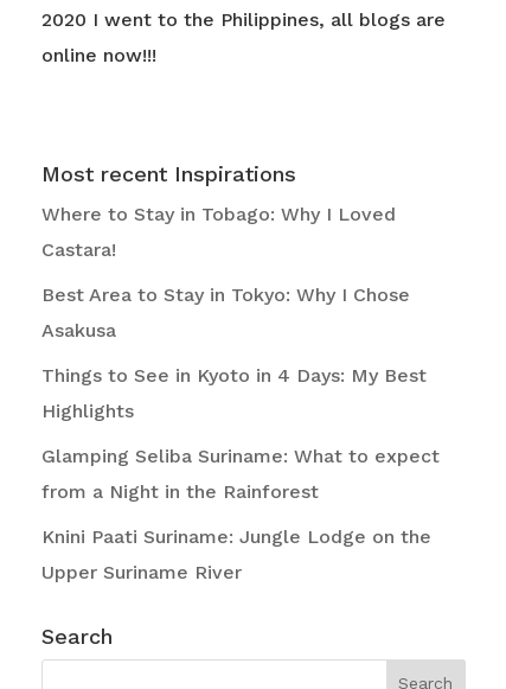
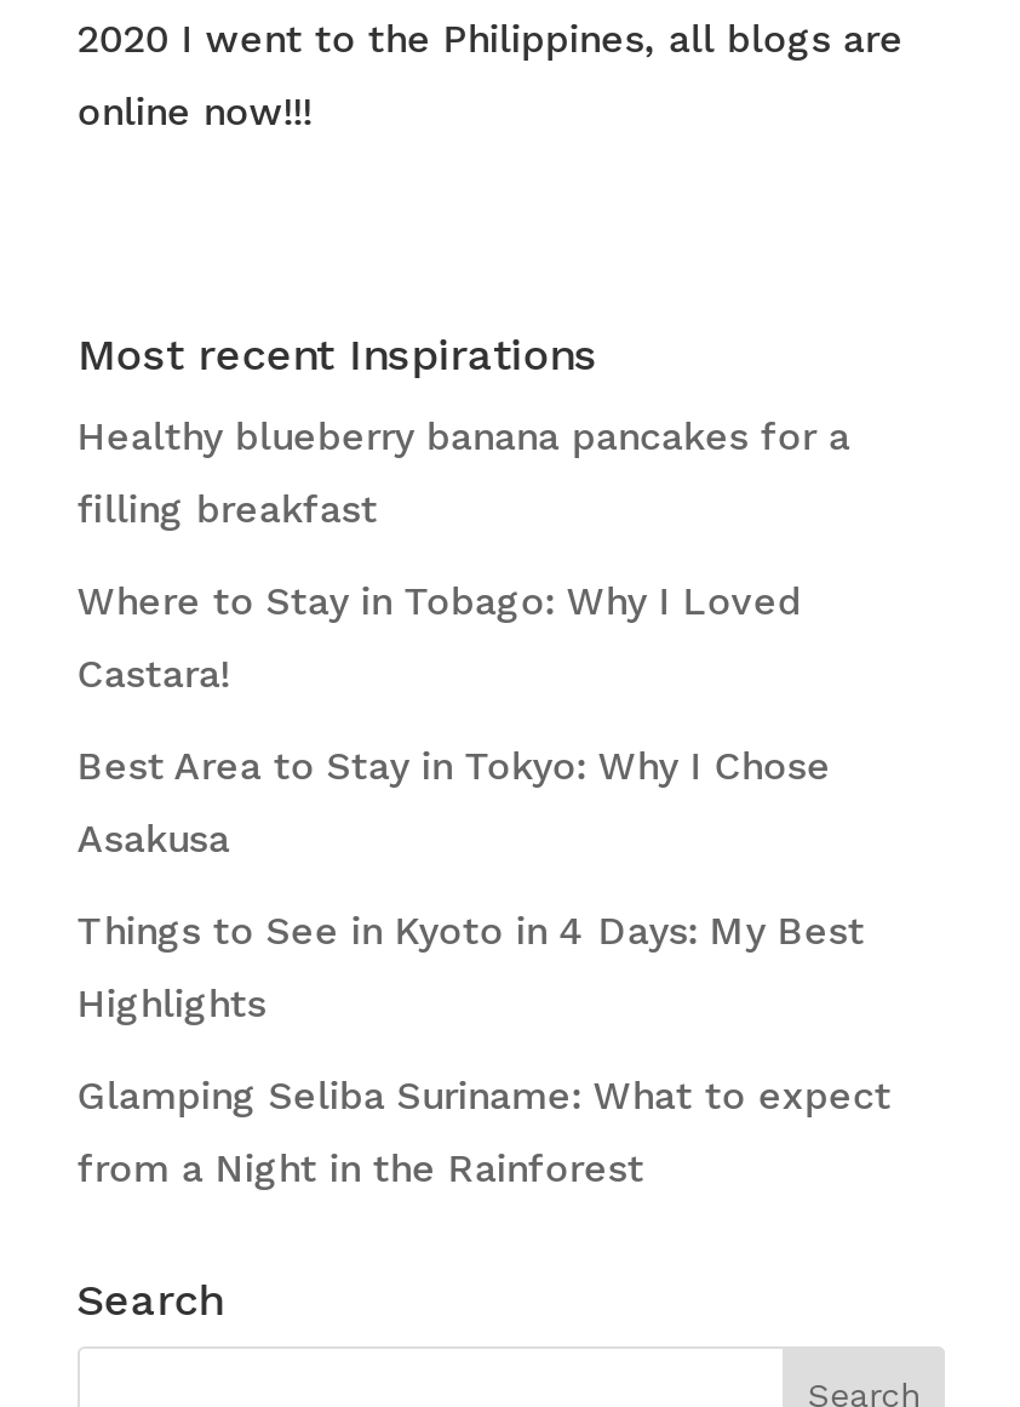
+ Healthy blueberry banana pancakes for a
+ filling breakfast

moved down: Where to Stay in Tobago: Why I Loved | Castara! | Best Area to Stay in Tokyo: Why I Chose | Asakusa | Things to See in Kyoto in 4 Days: My Best | Highlights | Glamping Seliba Suriname: What to expect | from a Night in the Rainforest

- Knini Paati Suriname: Jungle Lodge on the
- Upper Suriname River
